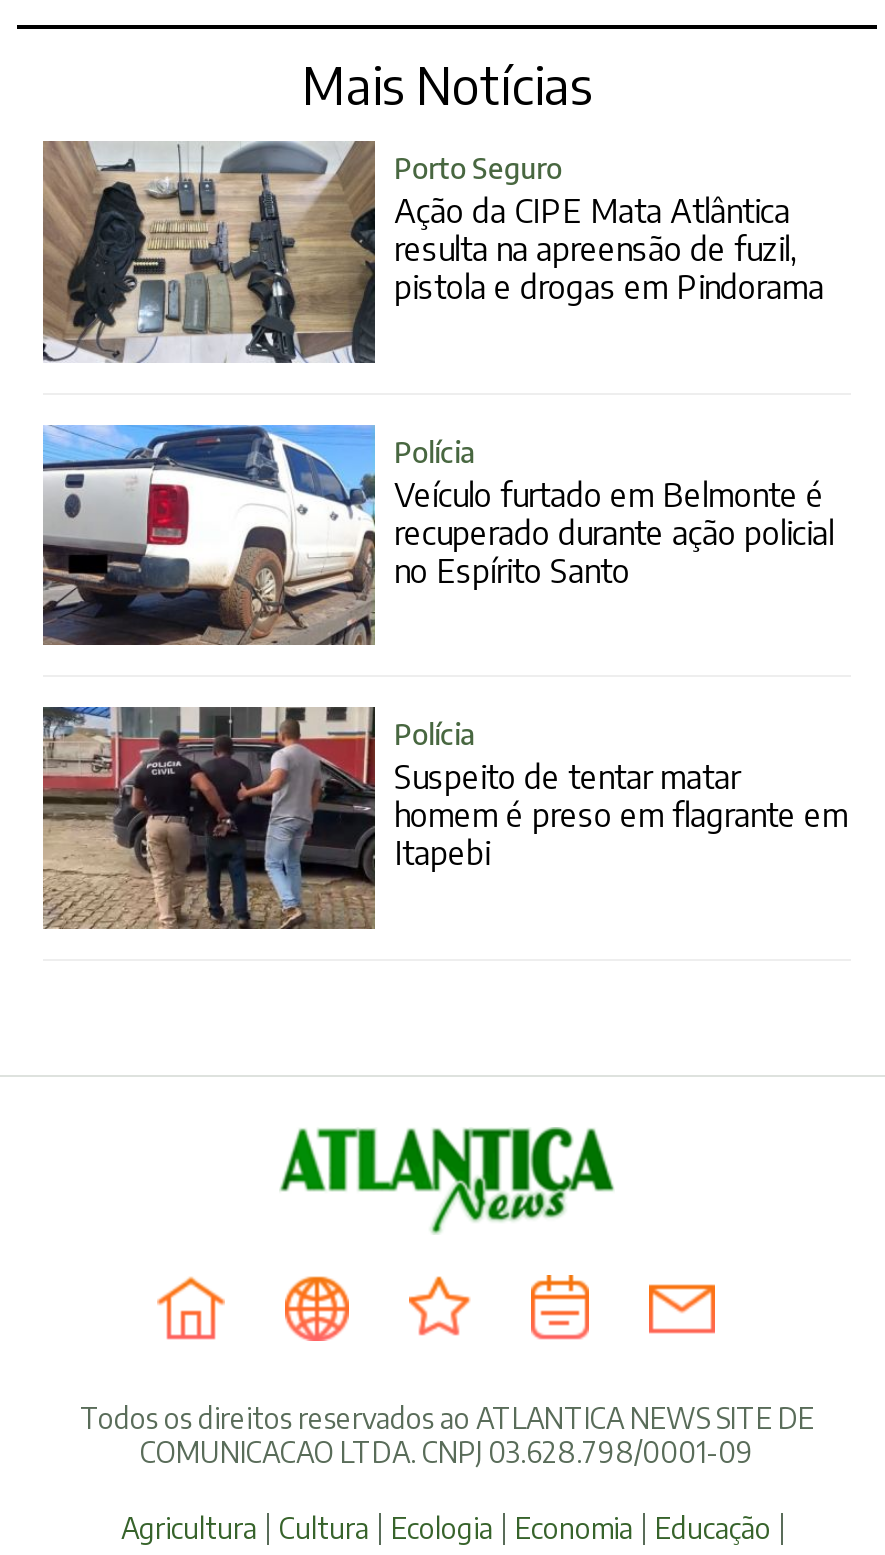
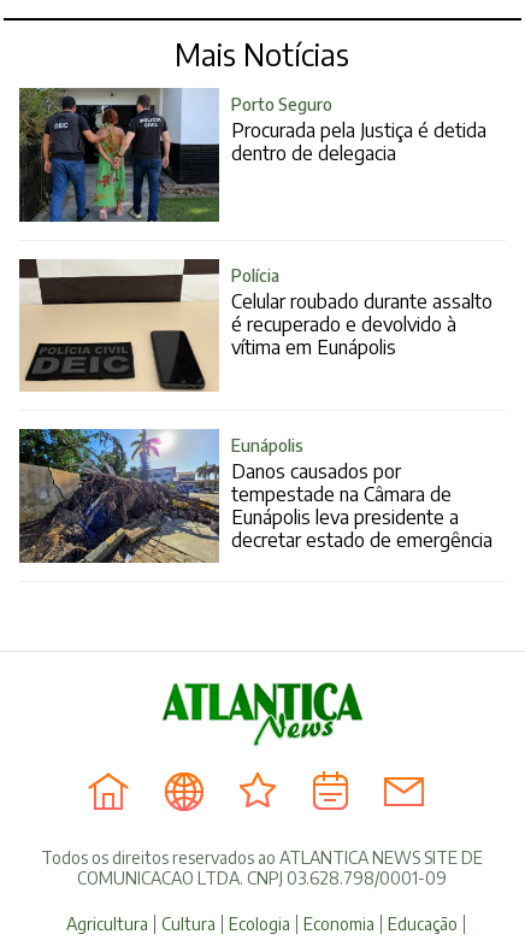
- [image]
- Ação da CIPE Mata Atlântica
- resulta na apreensão de fuzil,
- pistola e drogas em Pindorama
+ [image]
+ Procurada pela Justiça é detida
+ dentro de delegacia

- [image]
- Veículo furtado em Belmonte é
- recuperado durante ação policial
- no Espírito Santo
+ [image]
+ Celular roubado durante assalto
+ é recuperado e devolvido à
+ vítima em Eunápolis

- [image]
- Polícia
- Suspeito de tentar matar
- homem é preso em flagrante em
- Itapebi
+ [image]
+ Eunápolis
+ Danos causados por
+ tempestade na Câmara de
+ Eunápolis leva presidente a
+ decretar estado de emergência
